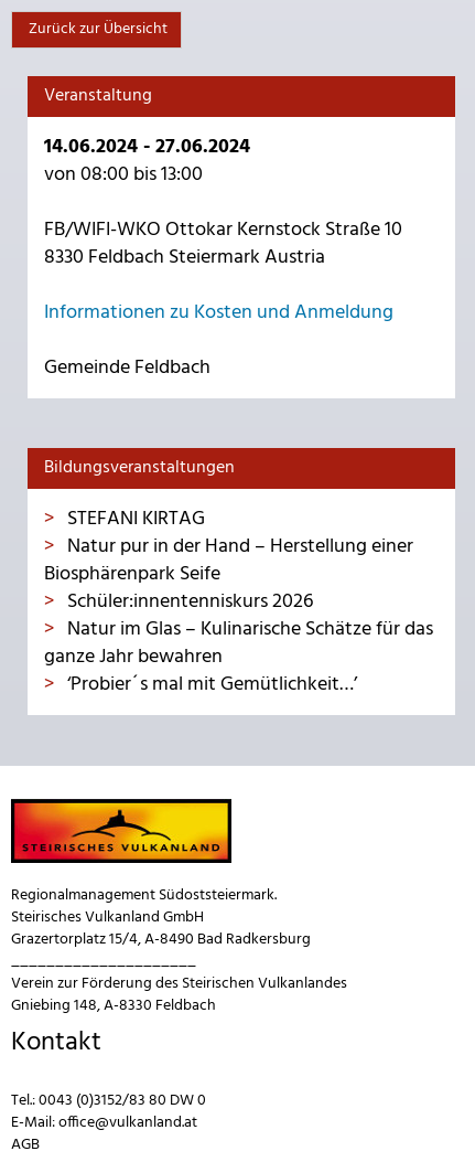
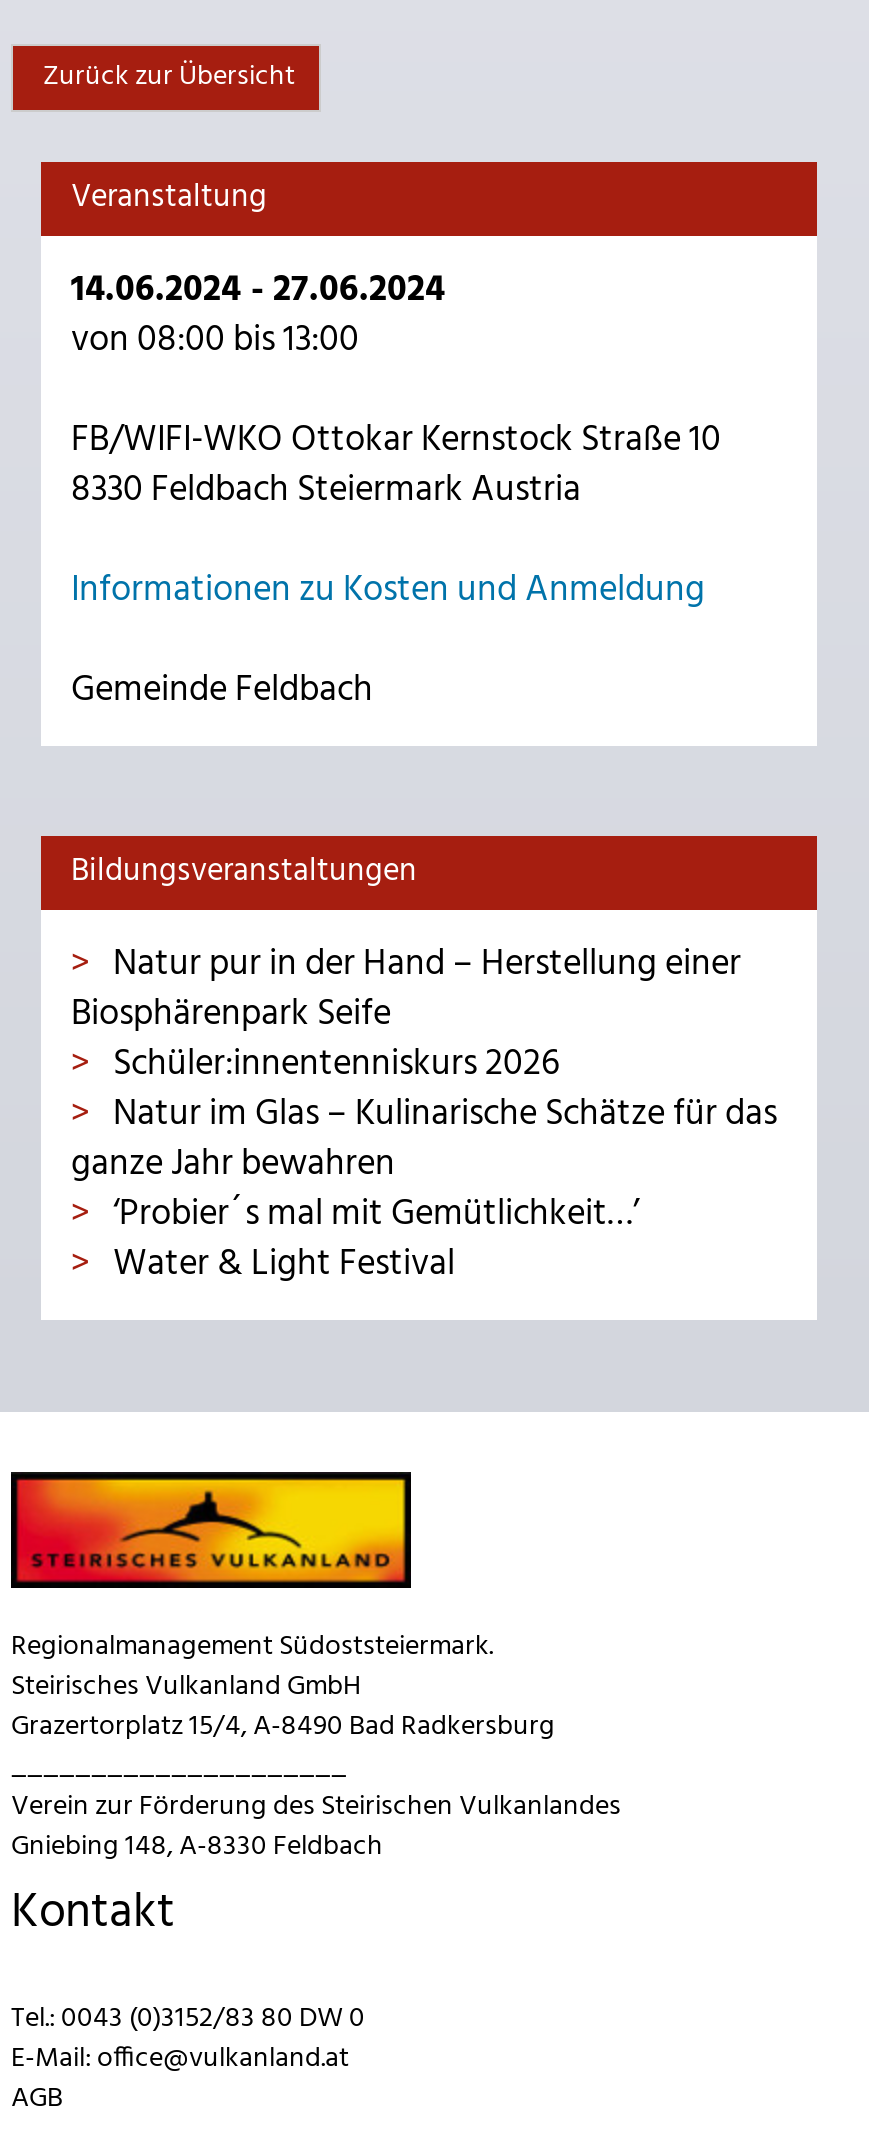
- STEFANI KIRTAG

moved up: Natur pur in der Hand – Herstellung einer | Biosphärenpark Seife | Schüler:innentenniskurs 2026 | Natur im Glas – Kulinarische Schätze für das | ganze Jahr bewahren | ‘Probier´s mal mit Gemütlichkeit…’

+ Water & Light Festival
